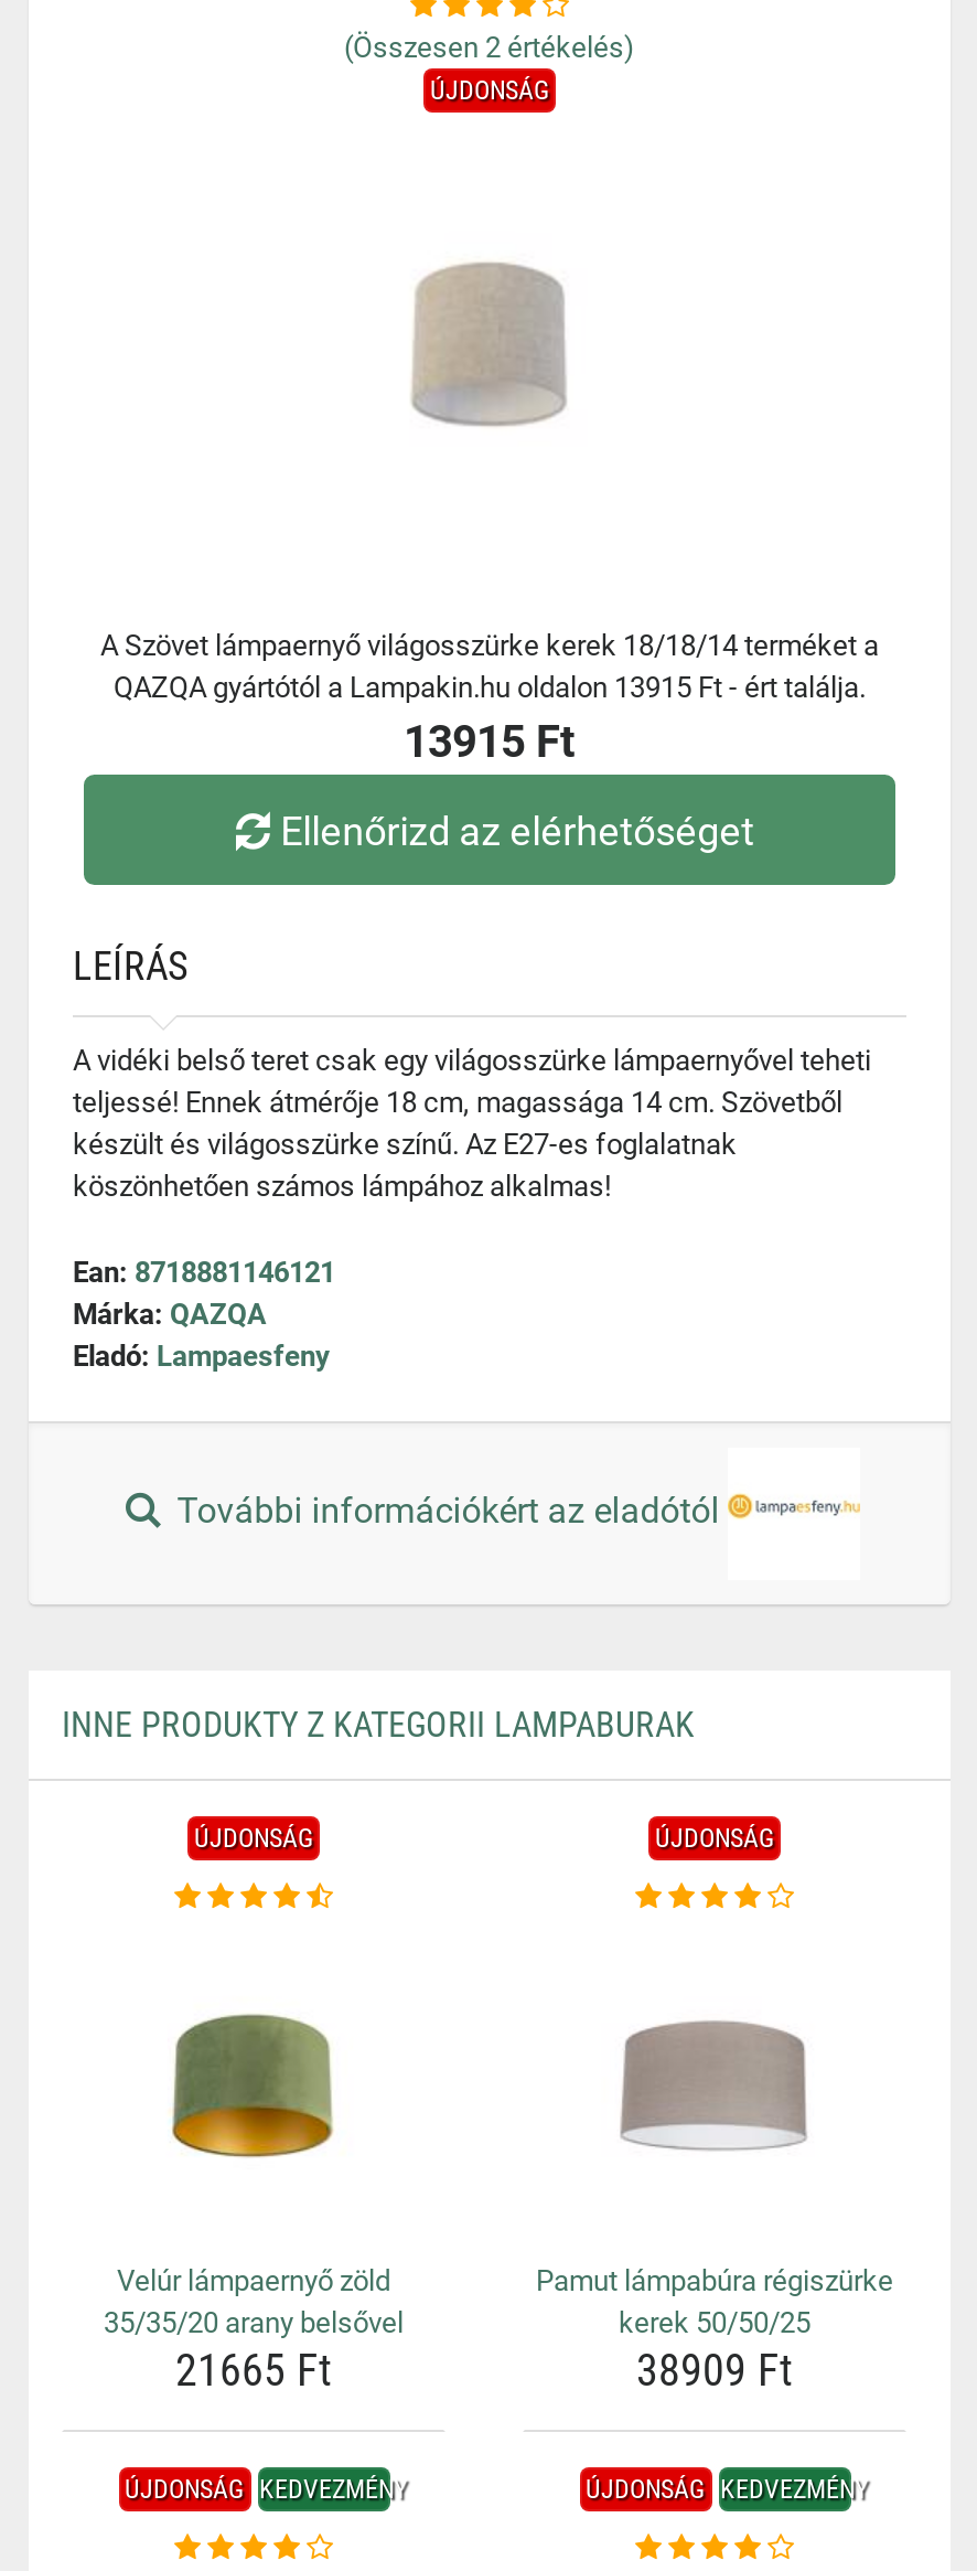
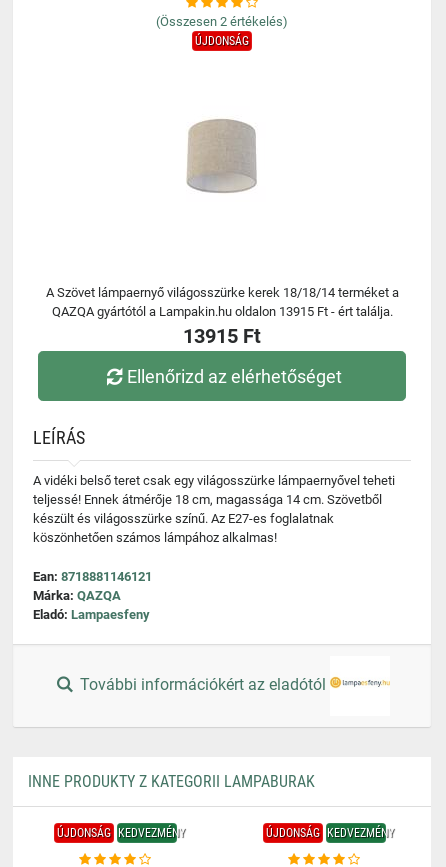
- ÚJDONSÁG

- ÚJDONSÁG

- [image]

- [image]

- Velúr lámpaernyő zöld
- 35/35/20 arany belsővel
- 21665 Ft

- Pamut lámpabúra régiszürke
- kerek 50/50/25
- 38909 Ft
